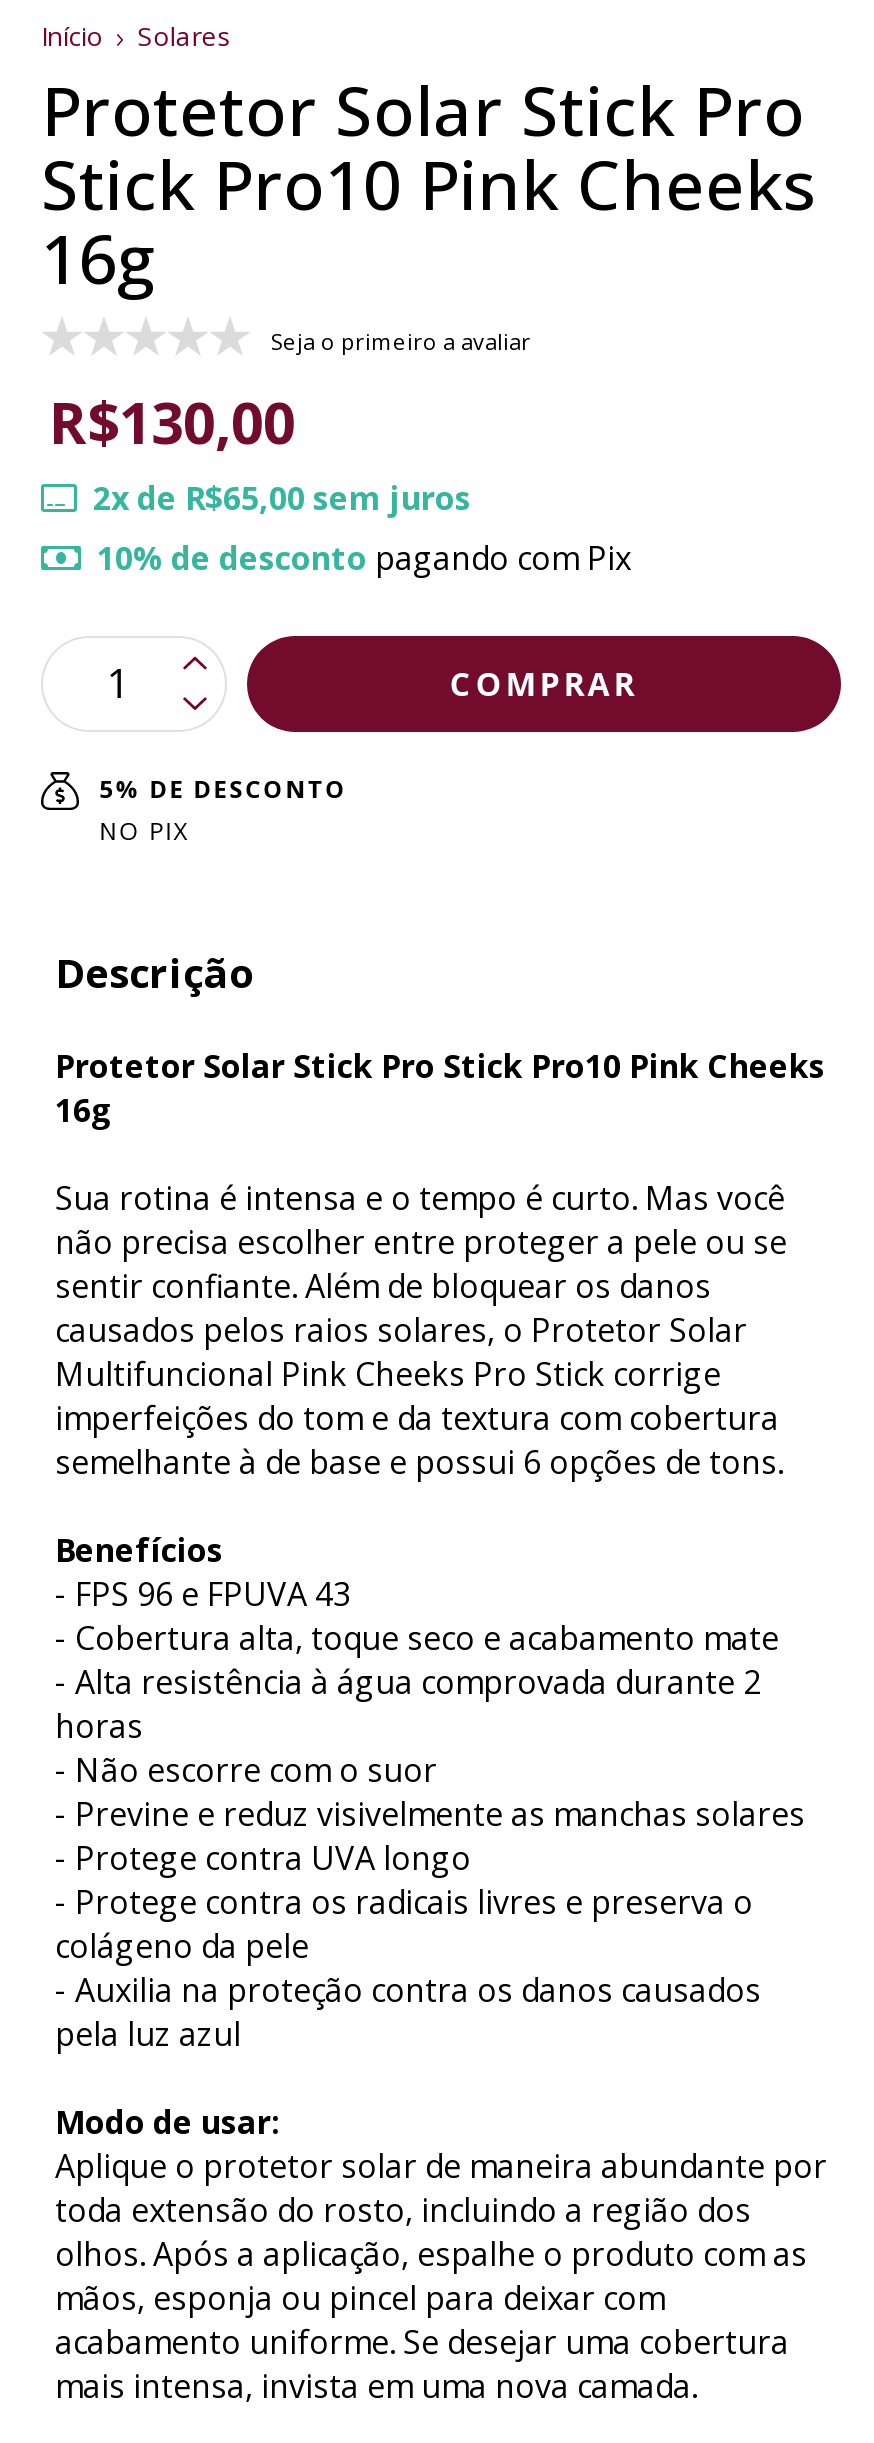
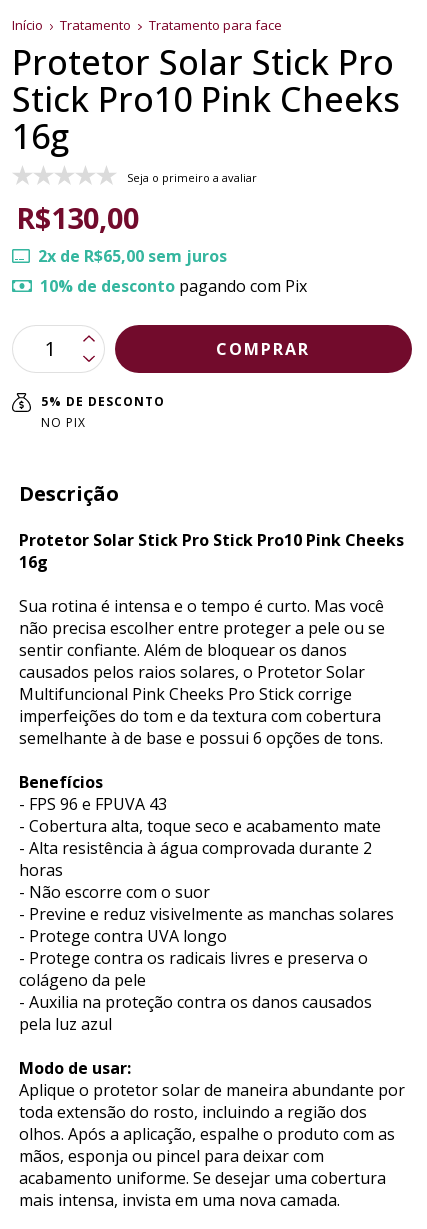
- Solares
+ Tratamento
+ Tratamento para face
